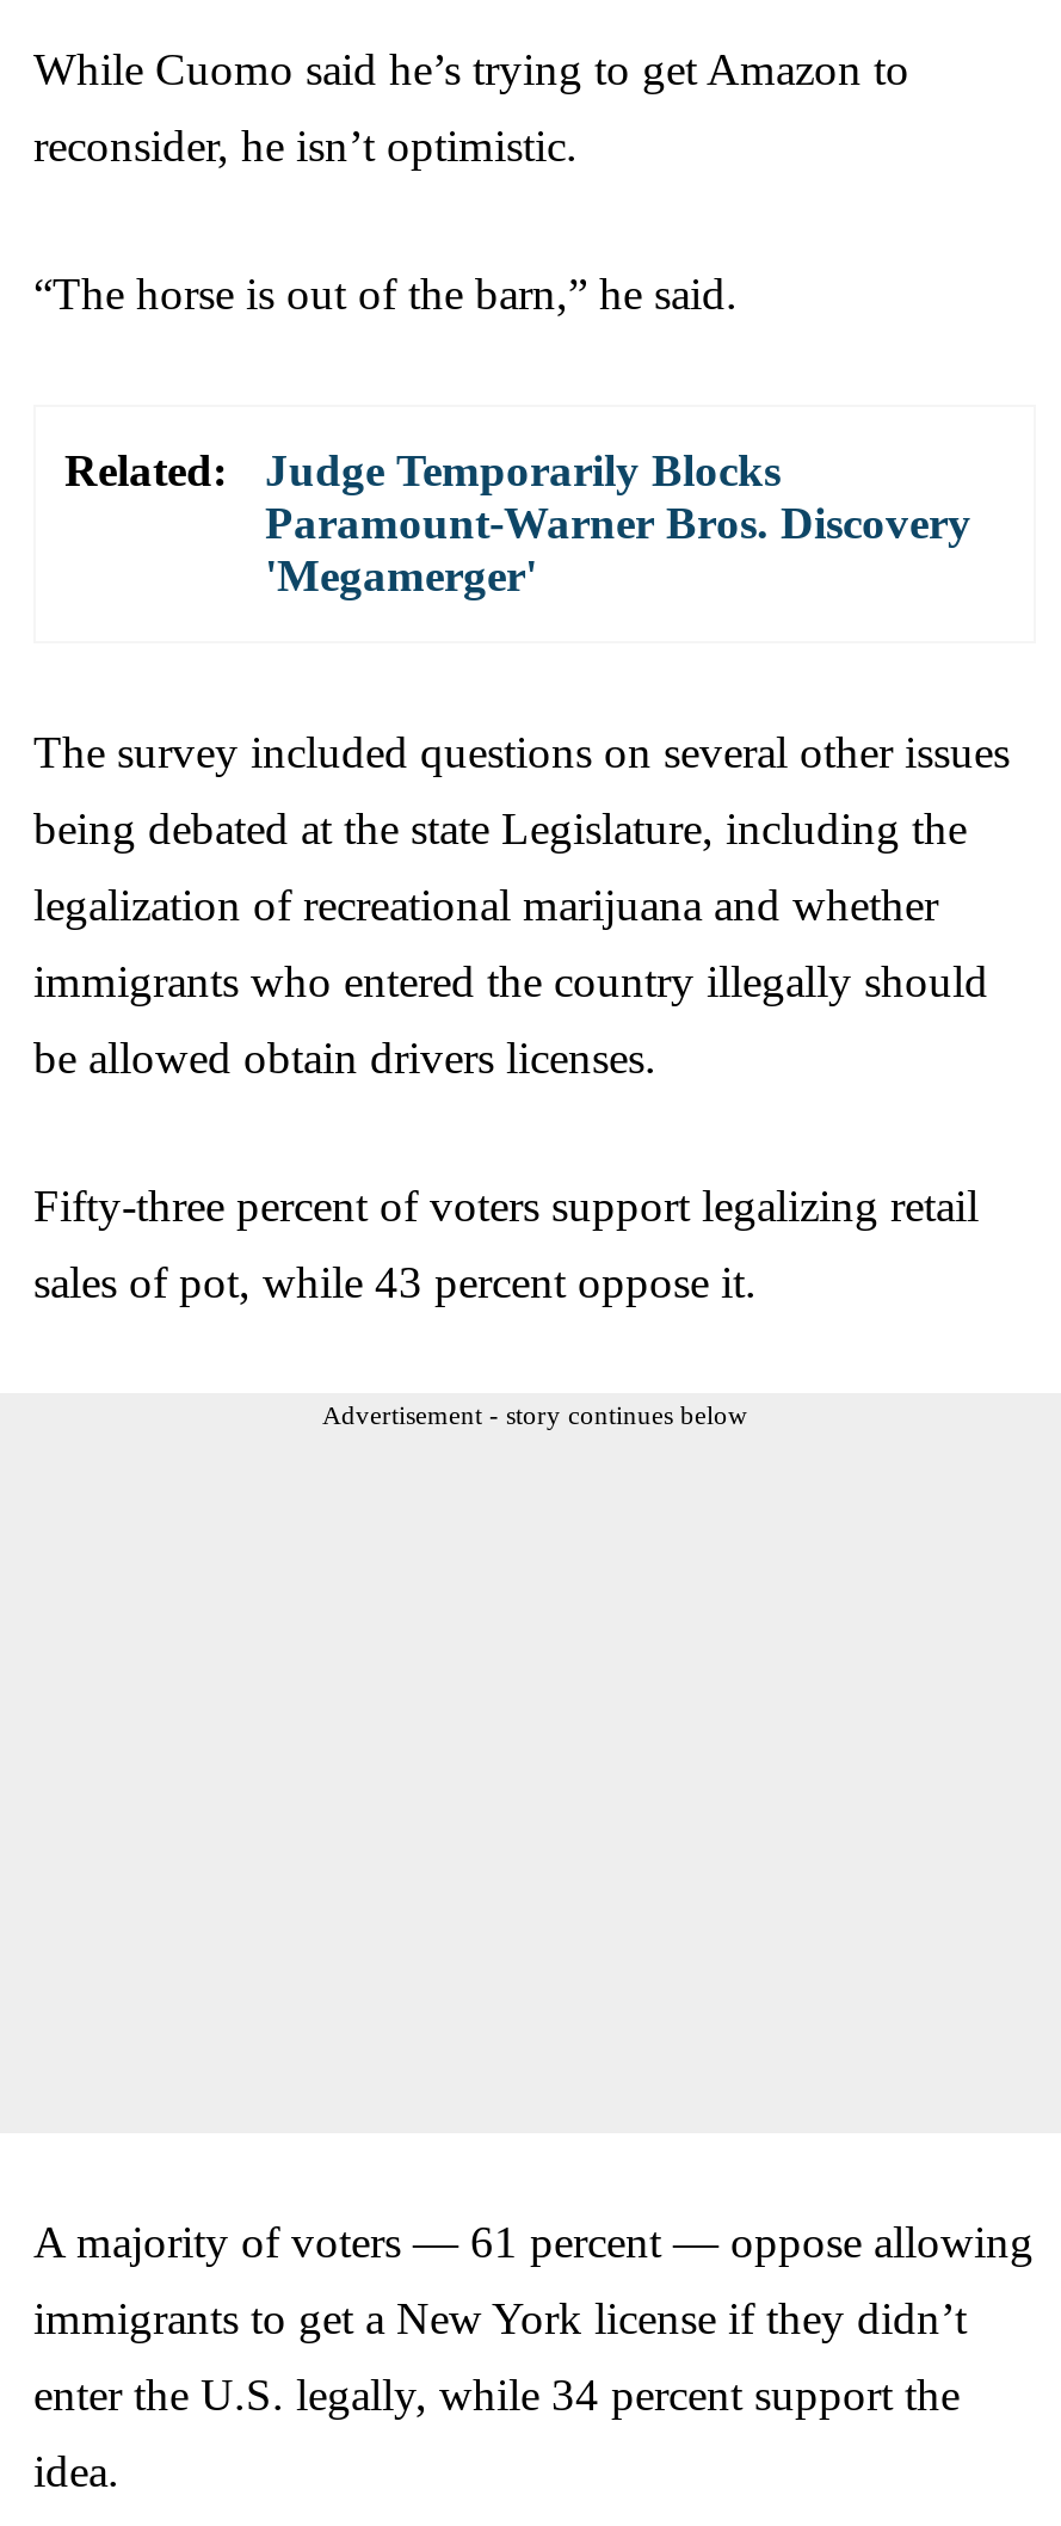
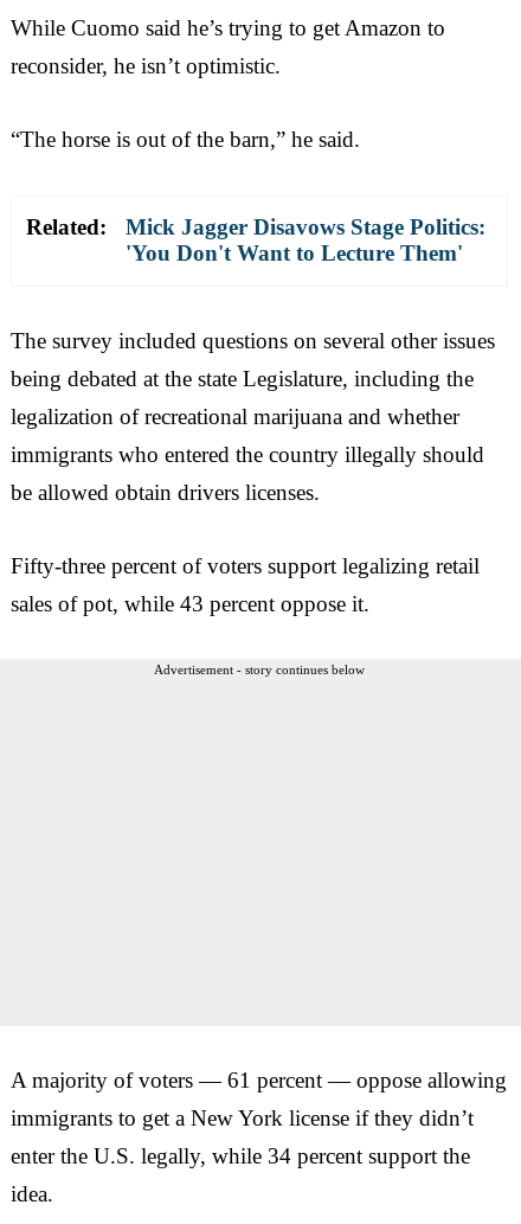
- Judge Temporarily Blocks
- Paramount-Warner Bros. Discovery
- 'Megamerger'
+ Mick Jagger Disavows Stage Politics:
+ 'You Don't Want to Lecture Them'
